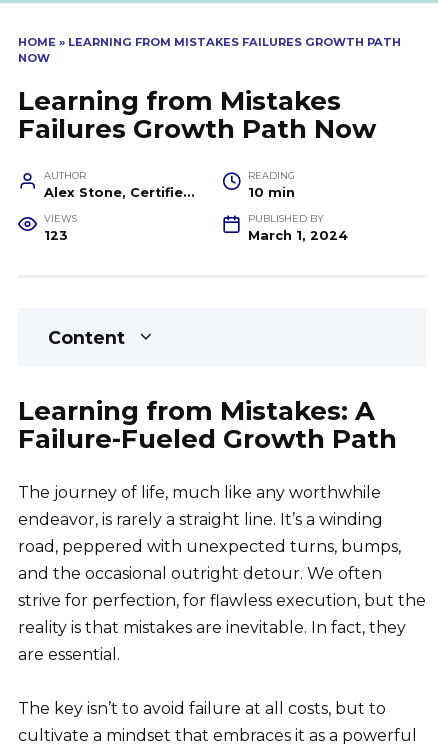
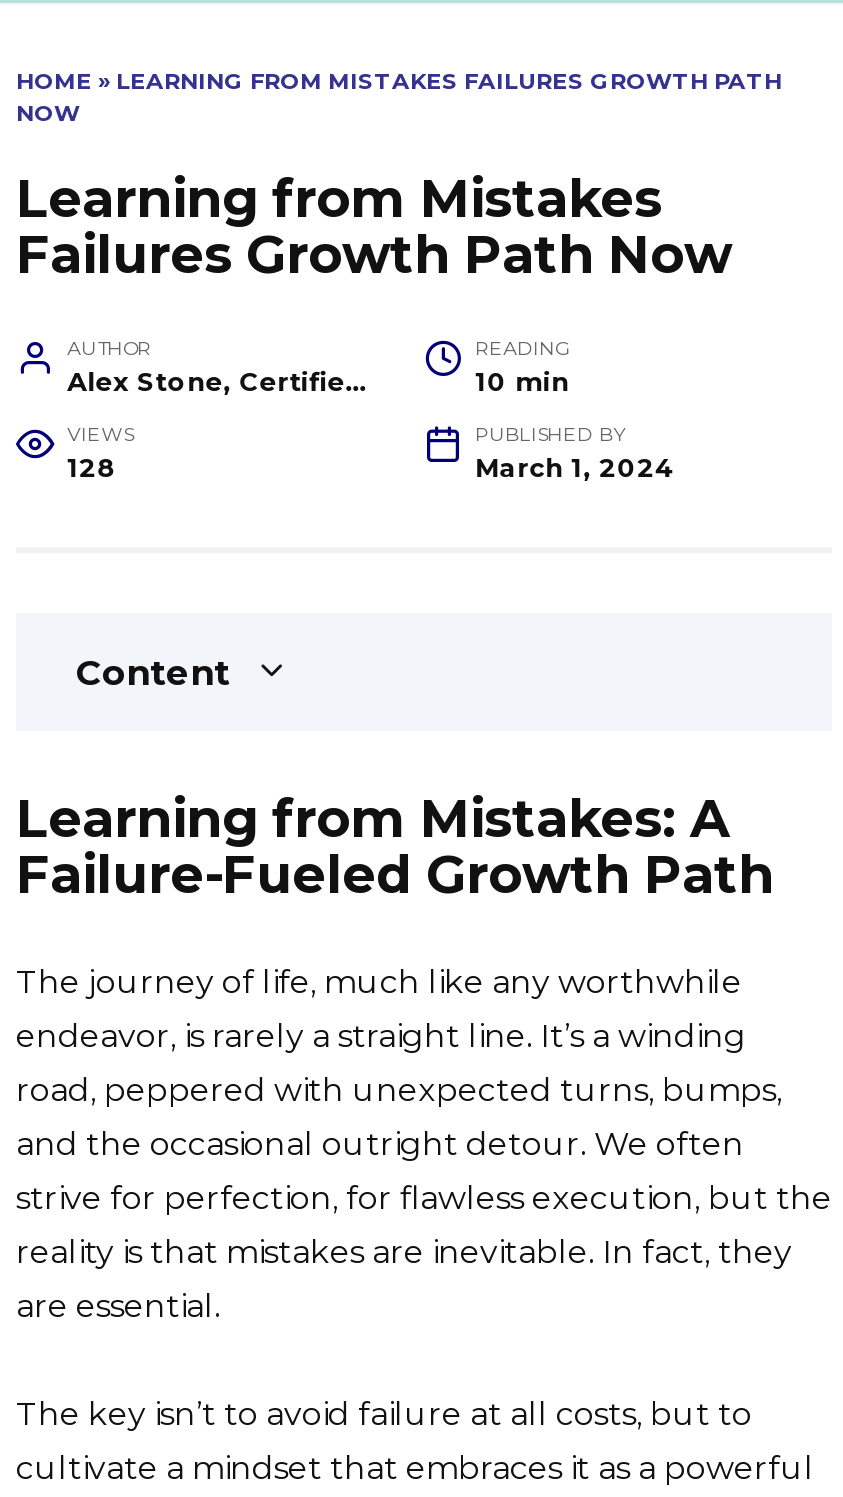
- 123
+ 128
